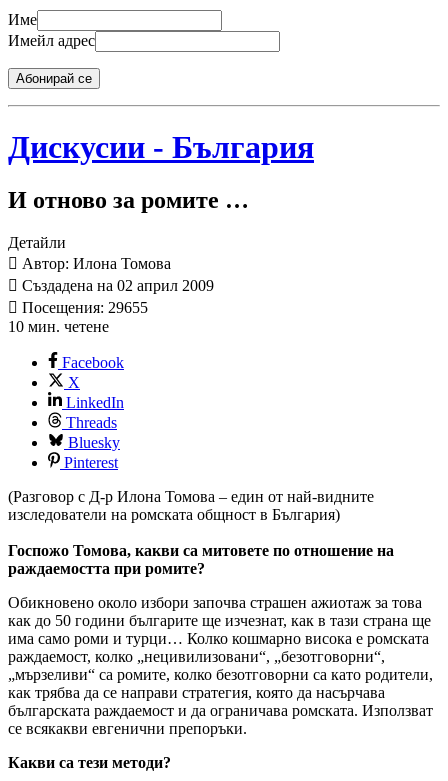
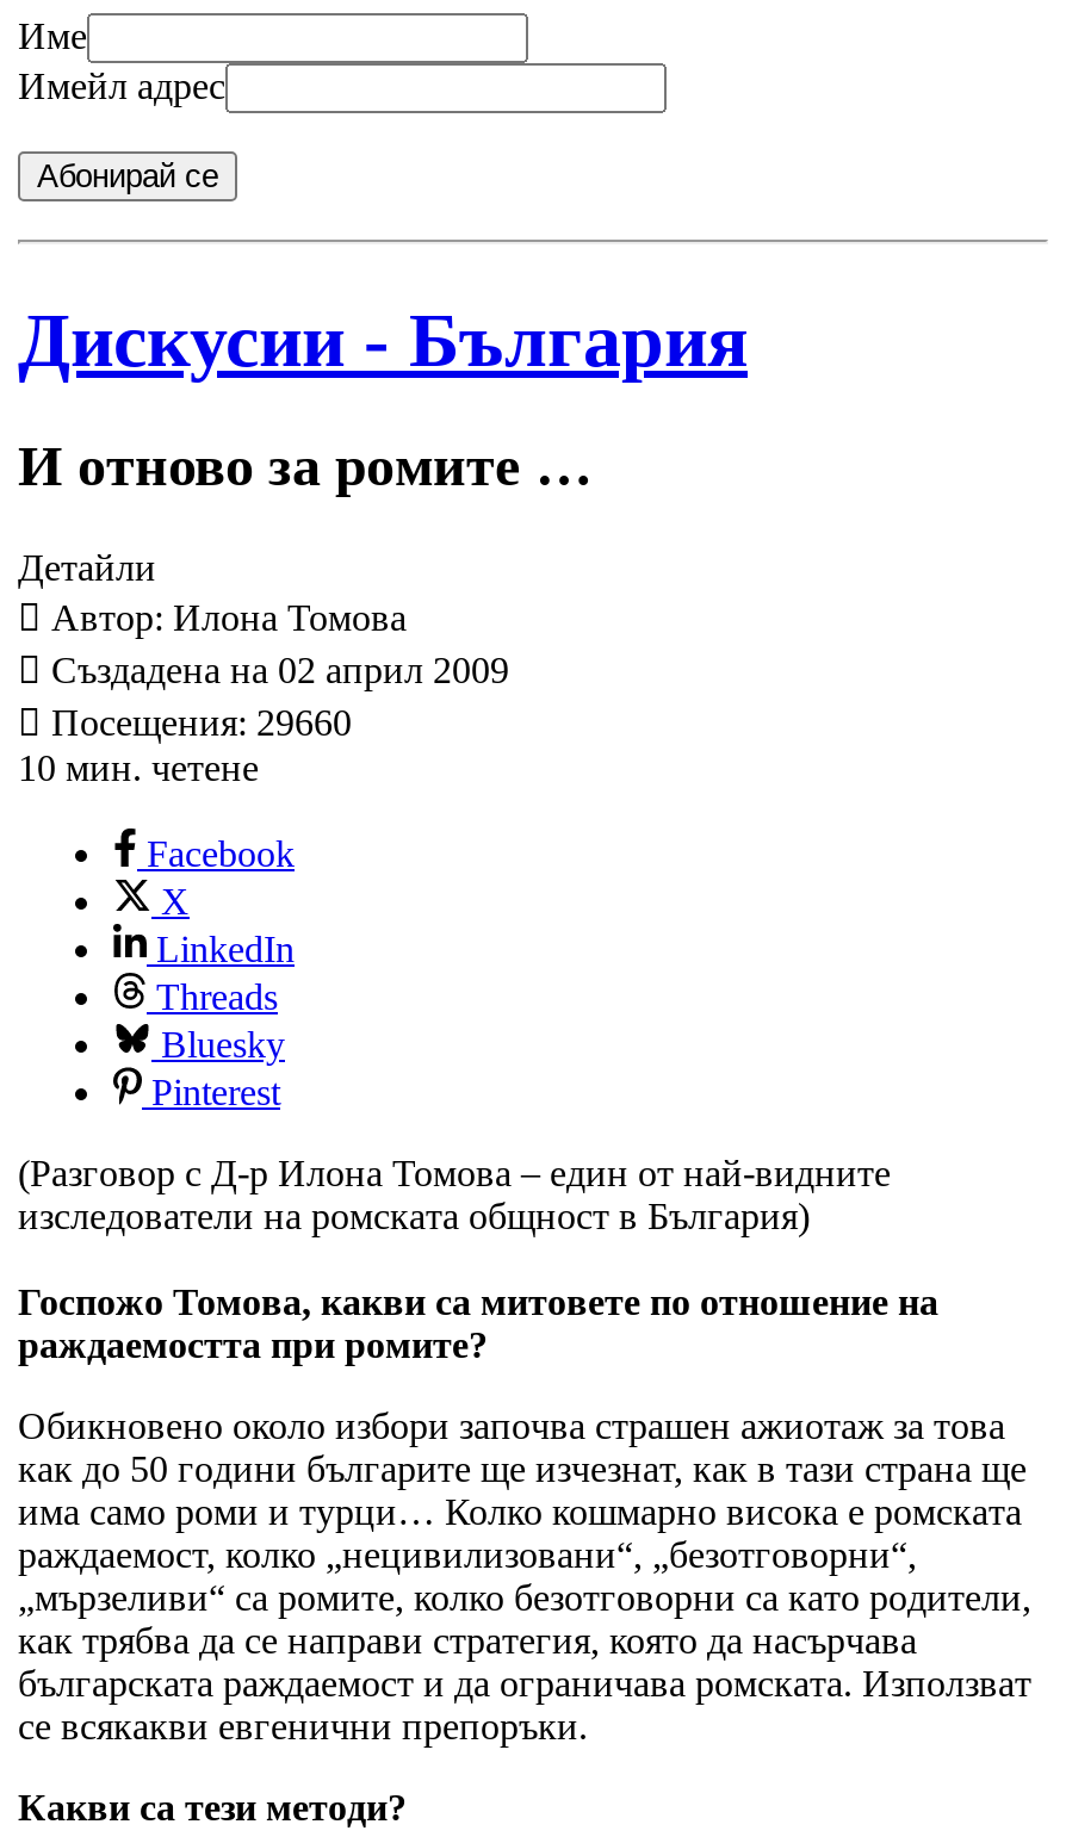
- Посещения: 29655
+ Посещения: 29660
